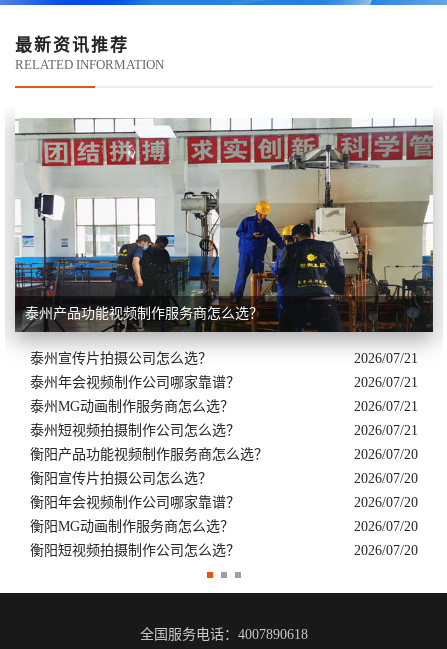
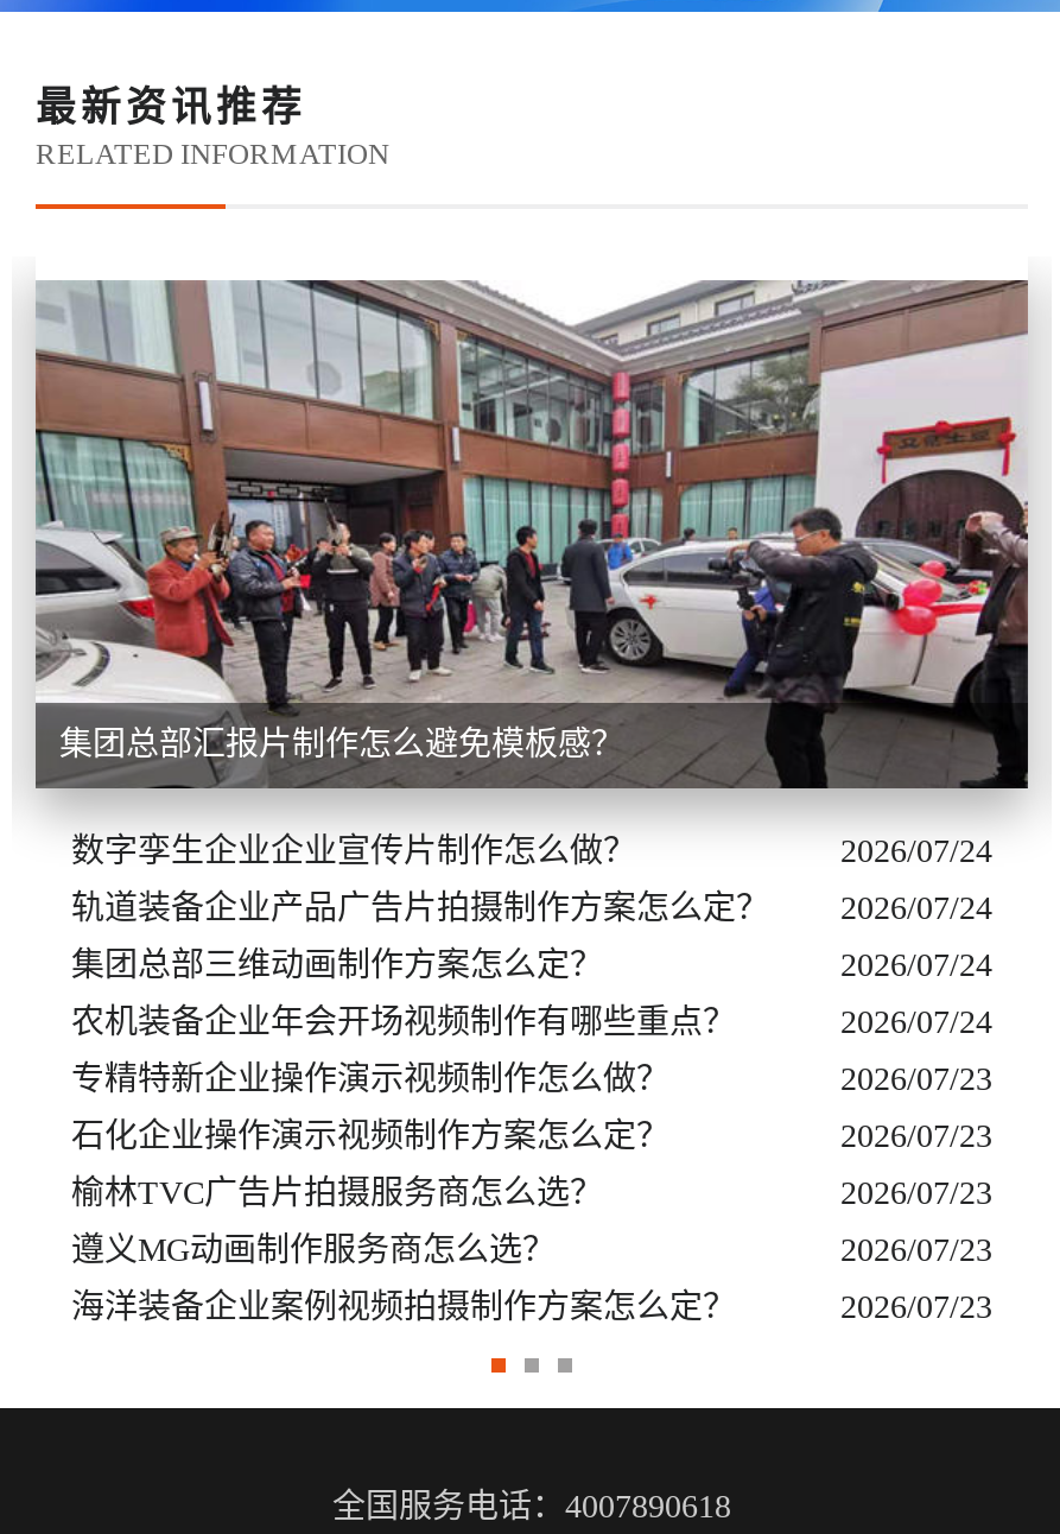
- [image]
- 泰州产品功能视频制作服务商怎么选？
+ [image]
+ 集团总部汇报片制作怎么避免模板感？

- 2026/07/21
- 泰州宣传片拍摄公司怎么选？
+ 2026/07/24
+ 数字孪生企业企业宣传片制作怎么做？

- 2026/07/21
- 泰州年会视频制作公司哪家靠谱？
+ 2026/07/24
+ 轨道装备企业产品广告片拍摄制作方案怎么定？

- 2026/07/21
- 泰州MG动画制作服务商怎么选？
+ 2026/07/24
+ 集团总部三维动画制作方案怎么定？

- 2026/07/21
- 泰州短视频拍摄制作公司怎么选？
+ 2026/07/24
+ 农机装备企业年会开场视频制作有哪些重点？

- 2026/07/20
- 衡阳产品功能视频制作服务商怎么选？
+ 2026/07/23
+ 专精特新企业操作演示视频制作怎么做？

- 2026/07/20
- 衡阳宣传片拍摄公司怎么选？
+ 2026/07/23
+ 石化企业操作演示视频制作方案怎么定？

- 2026/07/20
- 衡阳年会视频制作公司哪家靠谱？
+ 2026/07/23
+ 榆林TVC广告片拍摄服务商怎么选？

- 2026/07/20
- 衡阳MG动画制作服务商怎么选？
+ 2026/07/23
+ 遵义MG动画制作服务商怎么选？

- 2026/07/20
- 衡阳短视频拍摄制作公司怎么选？
+ 2026/07/23
+ 海洋装备企业案例视频拍摄制作方案怎么定？
